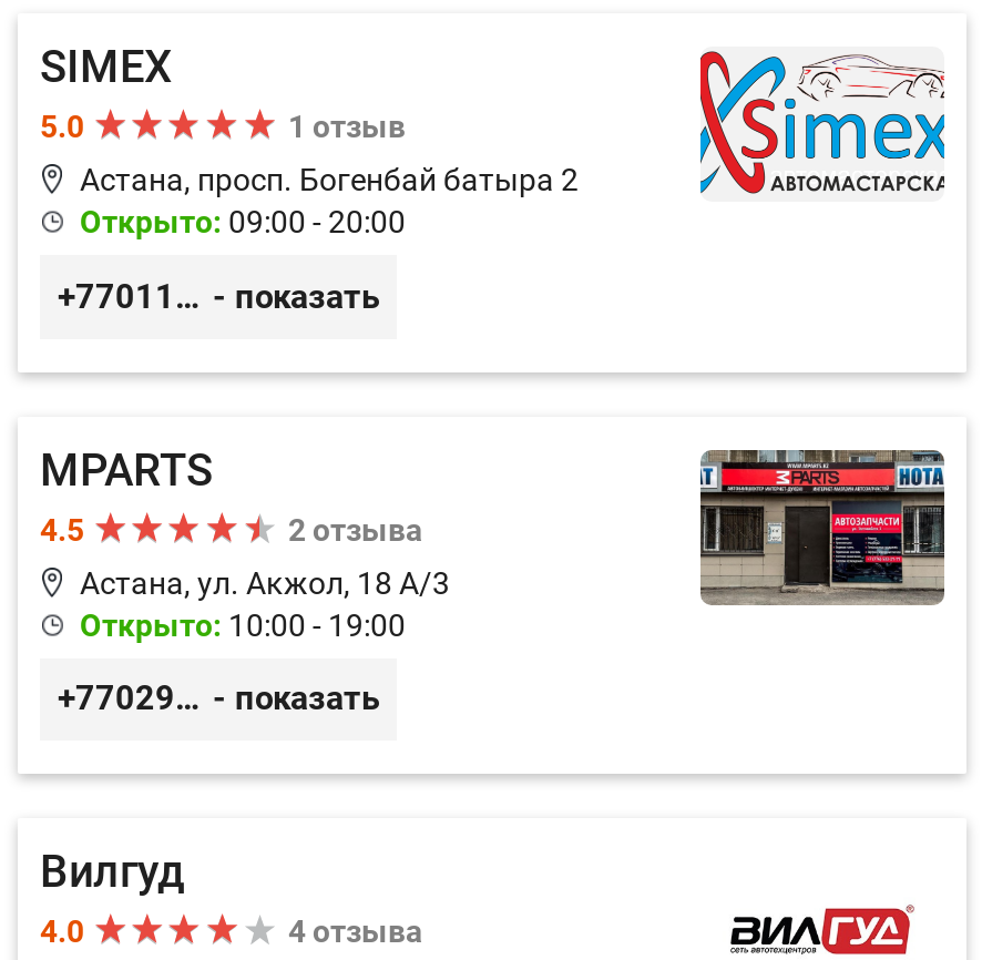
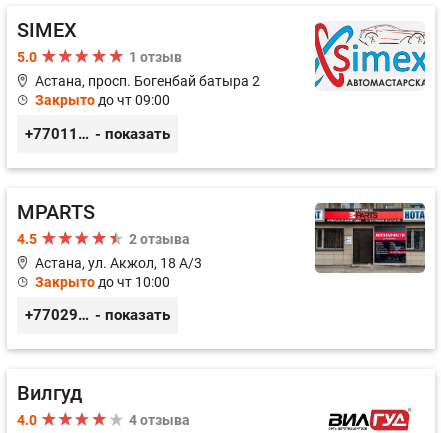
- Открыто: 09:00 - 20:00
+ Закрыто до чт 09:00

- Открыто: 10:00 - 19:00
+ Закрыто до чт 10:00
